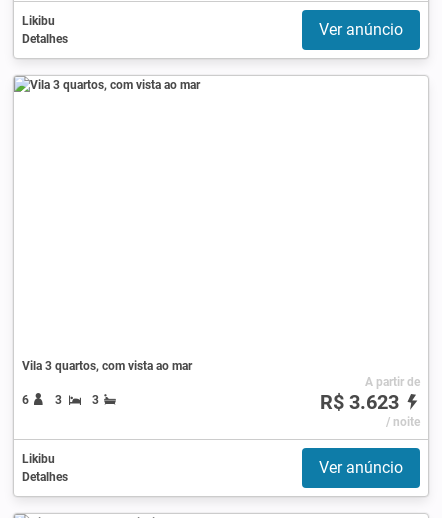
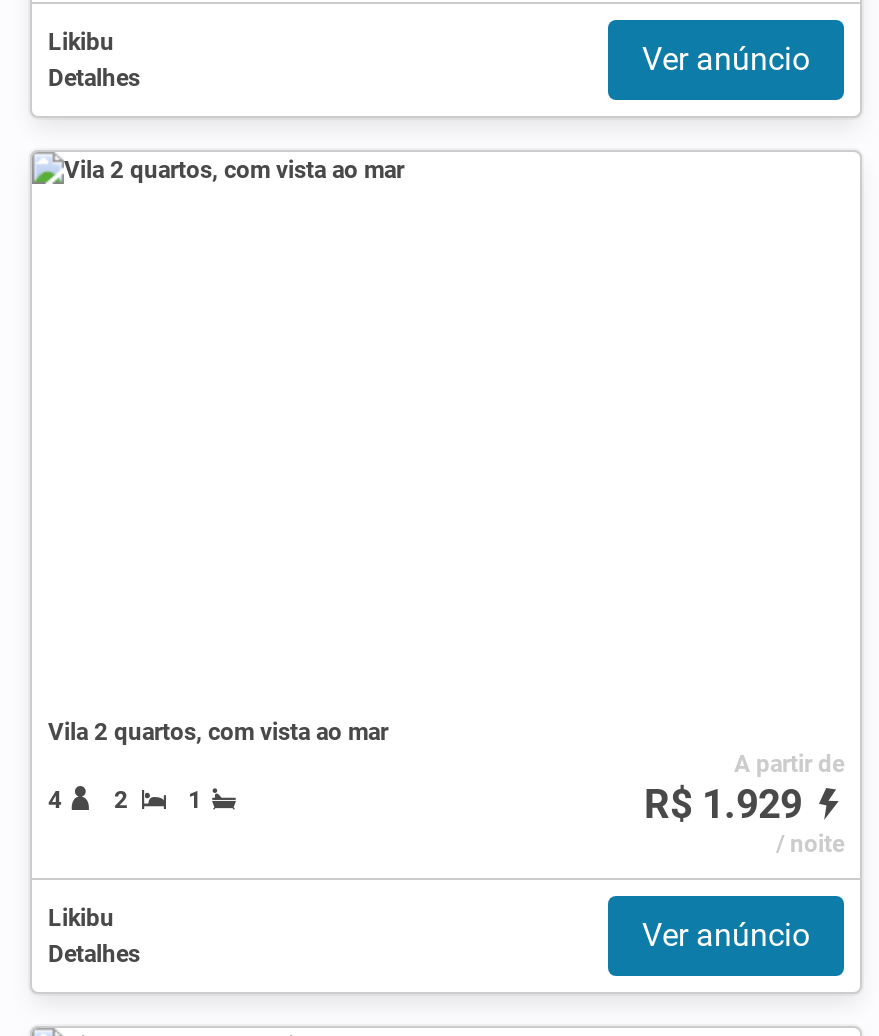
- Vila 3 quartos, com vista ao mar
+ Vila 2 quartos, com vista ao mar

- 6
+ 4

- 3
+ 2

- 3
+ 1

- R$ 3.623
+ R$ 1.929
